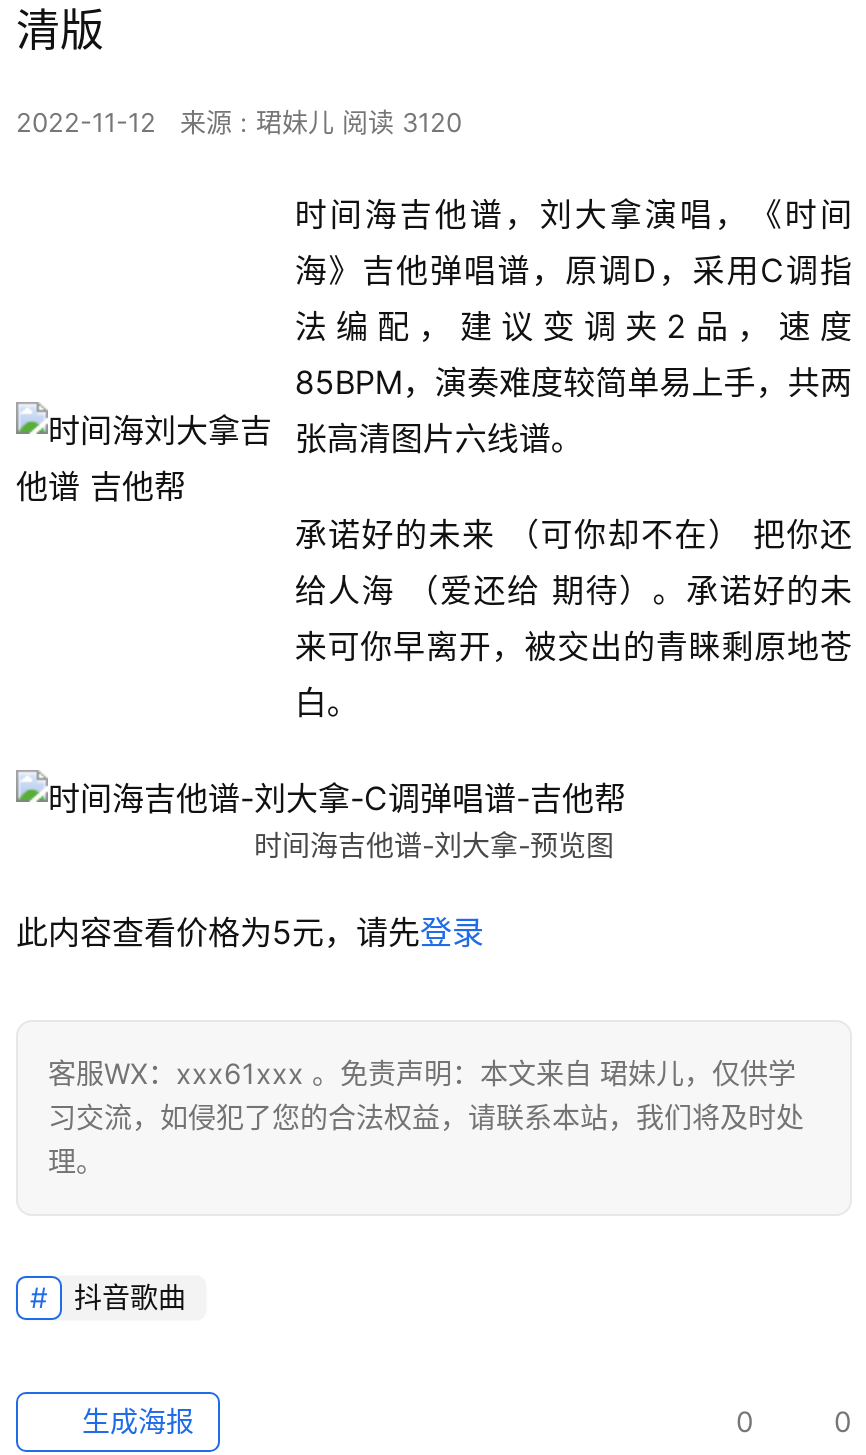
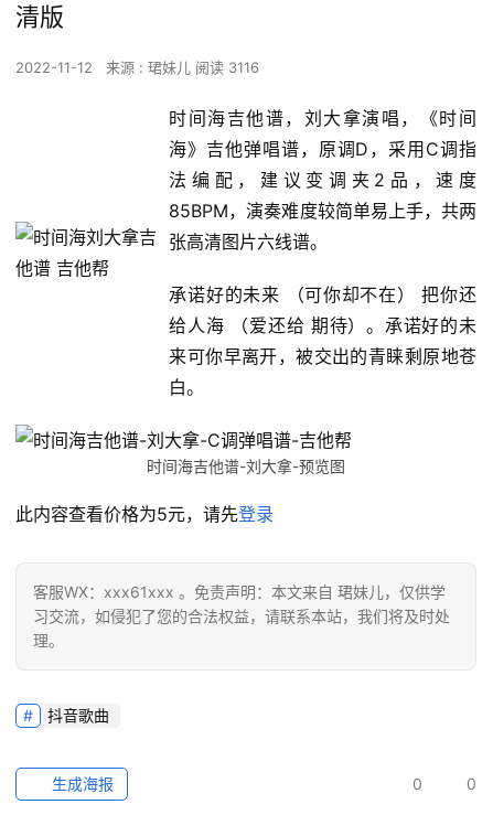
- 2022-11-12 来源 : 珺妹儿阅读 3120
+ 2022-11-12 来源 : 珺妹儿阅读 3116
